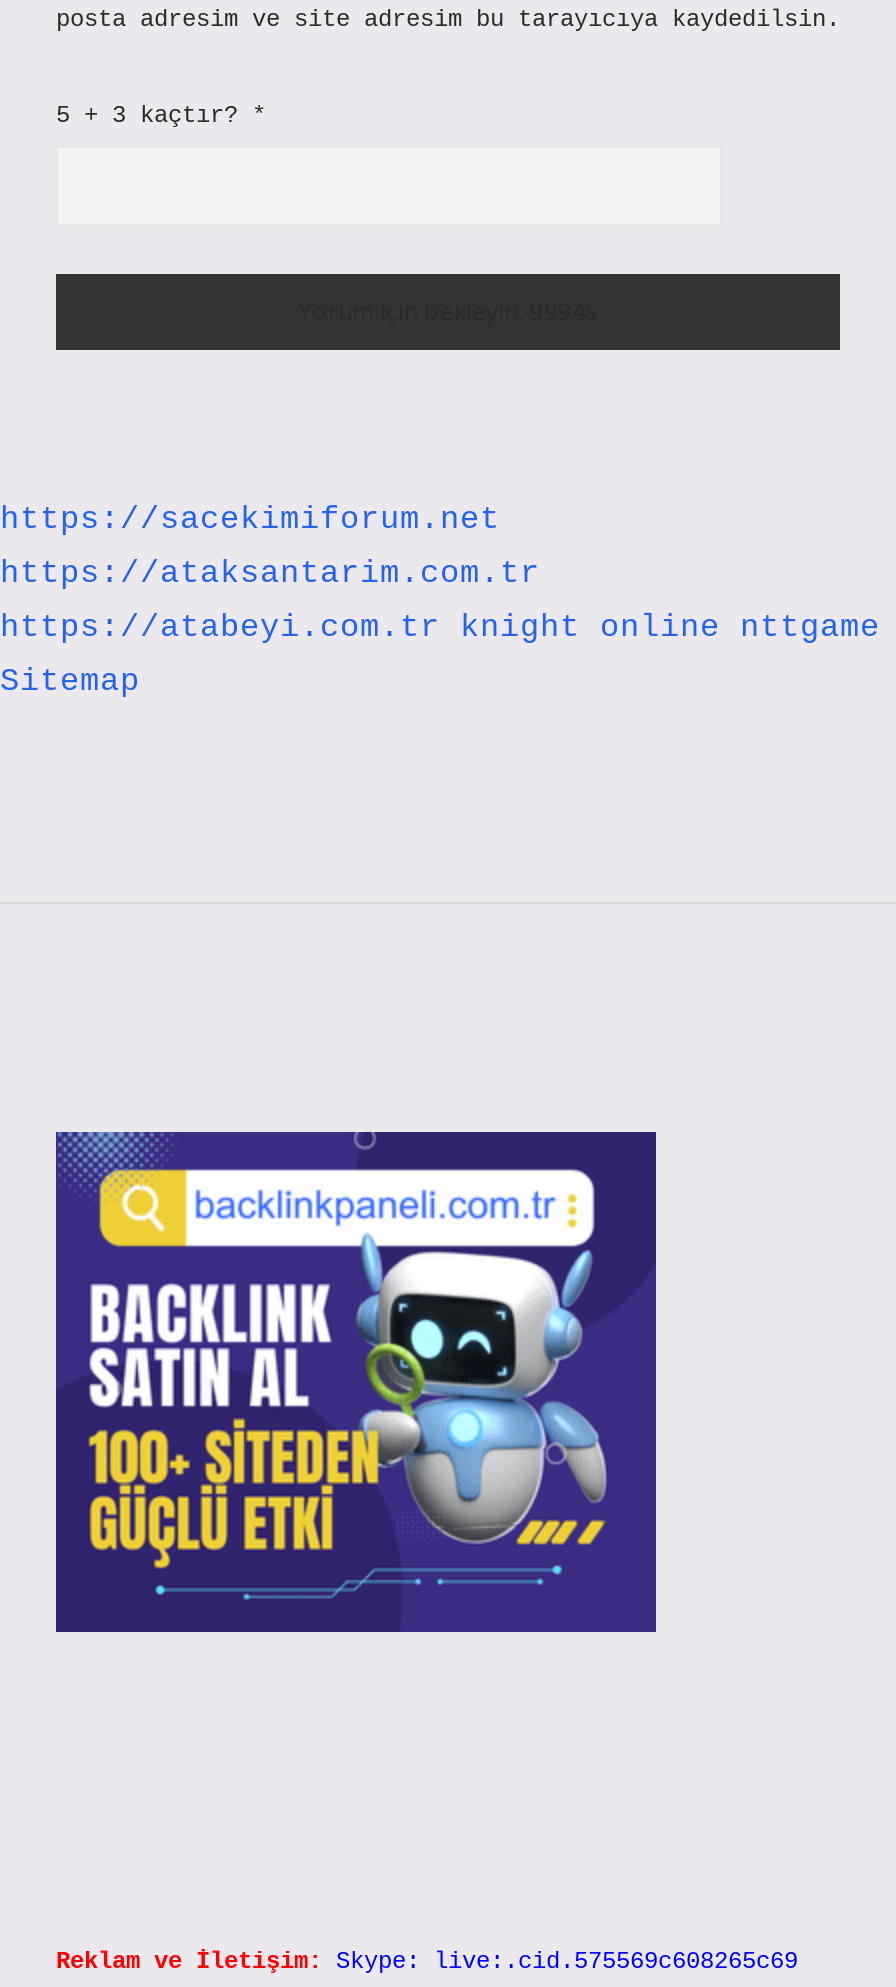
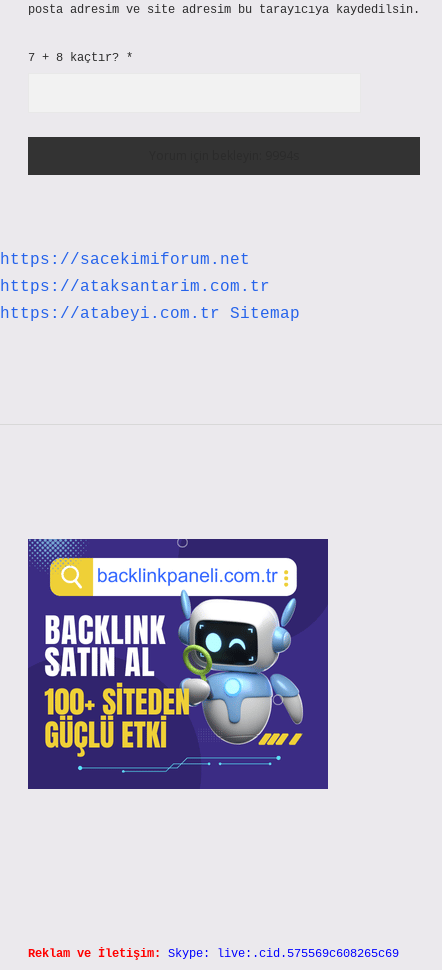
- 5 + 3 kaçtır? *
+ 7 + 8 kaçtır? *

- https://atabeyi.com.tr knight online nttgame
- Sitemap
+ https://atabeyi.com.tr Sitemap
